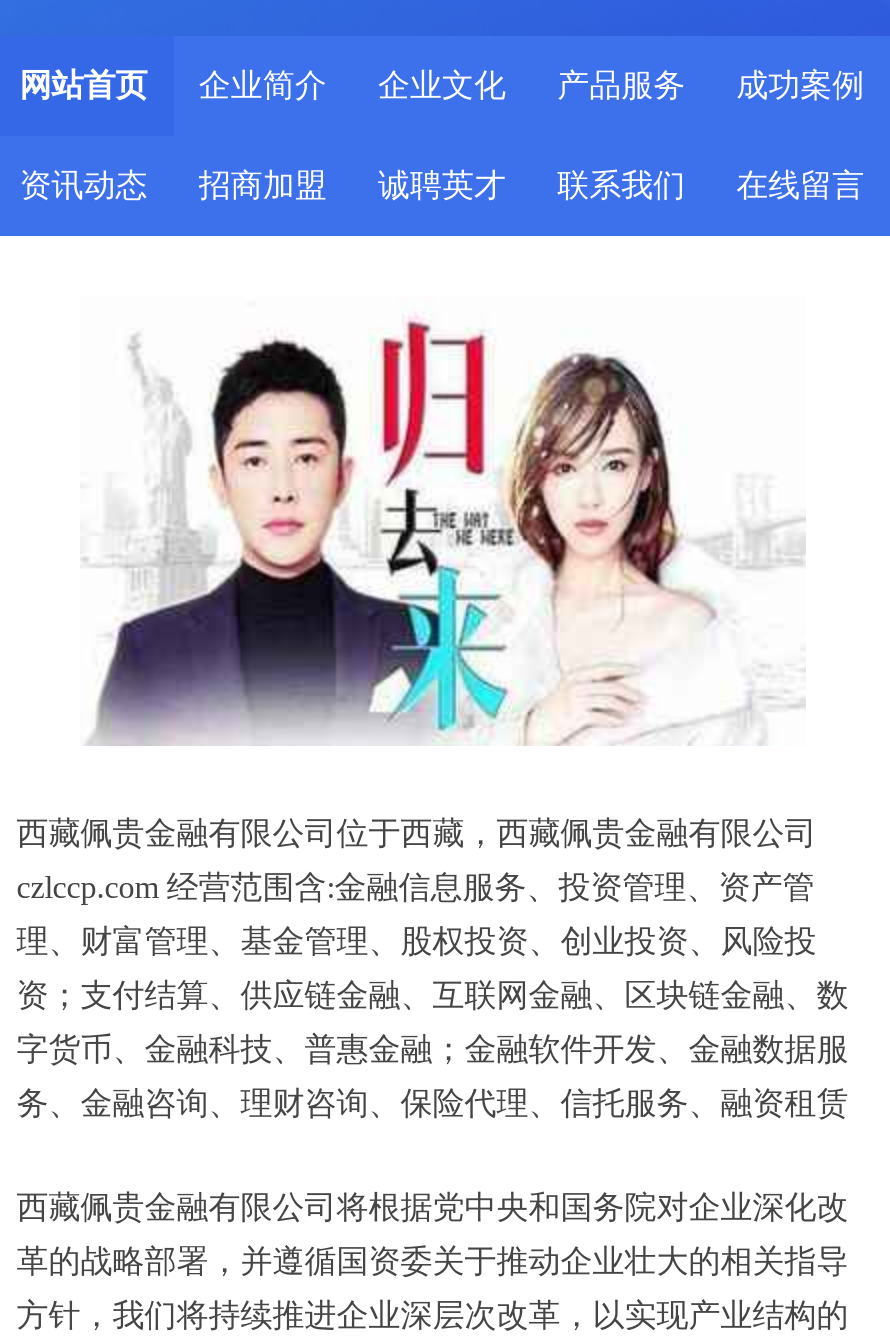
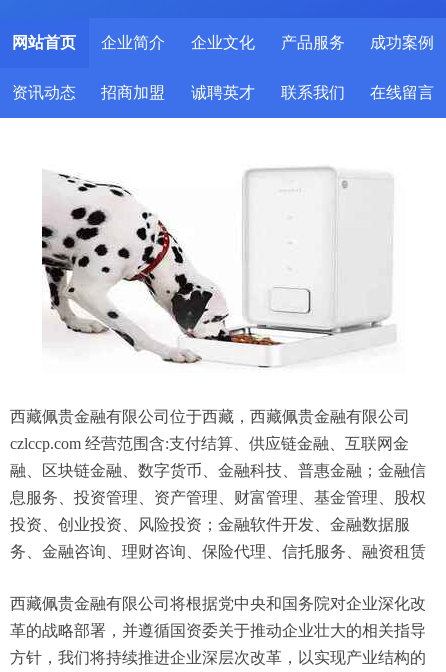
- [image]
+ [image]

- czlccp.com 经营范围含:金融信息服务、投资管理、资产管
+ czlccp.com 经营范围含:支付结算、供应链金融、互联网金

- 理、财富管理、基金管理、股权投资、创业投资、风险投
+ 融、区块链金融、数字货币、金融科技、普惠金融；金融信

- 资；支付结算、供应链金融、互联网金融、区块链金融、数
+ 息服务、投资管理、资产管理、财富管理、基金管理、股权

- 字货币、金融科技、普惠金融；金融软件开发、金融数据服
+ 投资、创业投资、风险投资；金融软件开发、金融数据服
